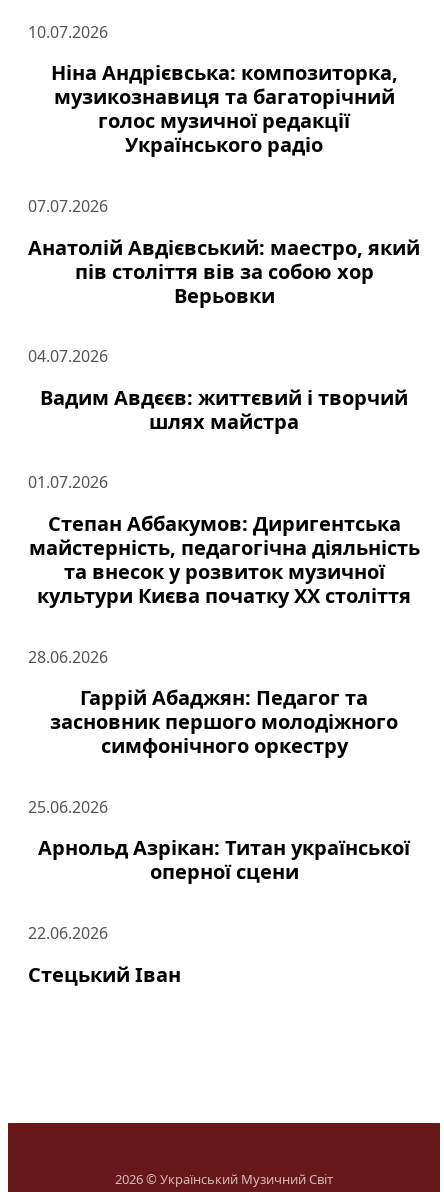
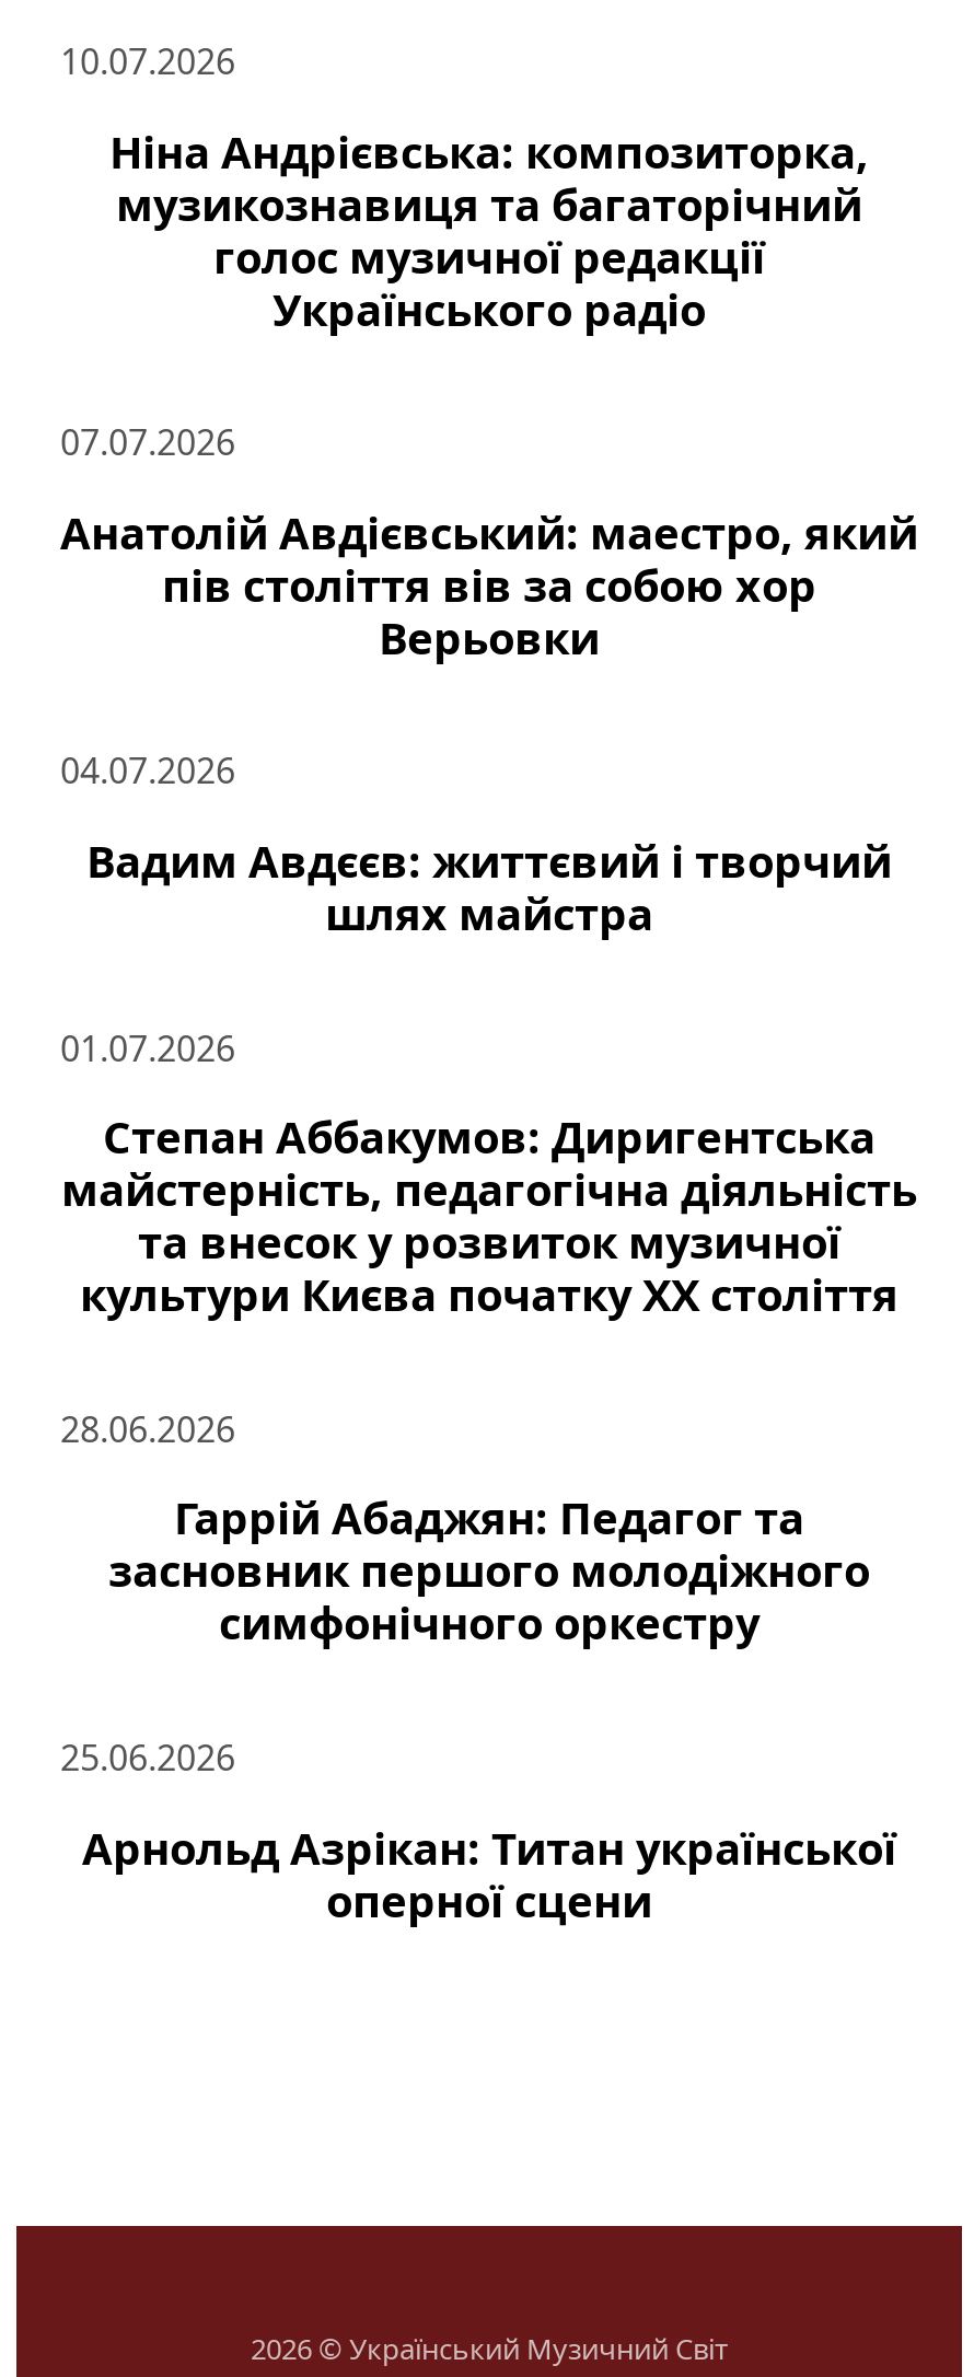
- 22.06.2026
- Стецький Іван
